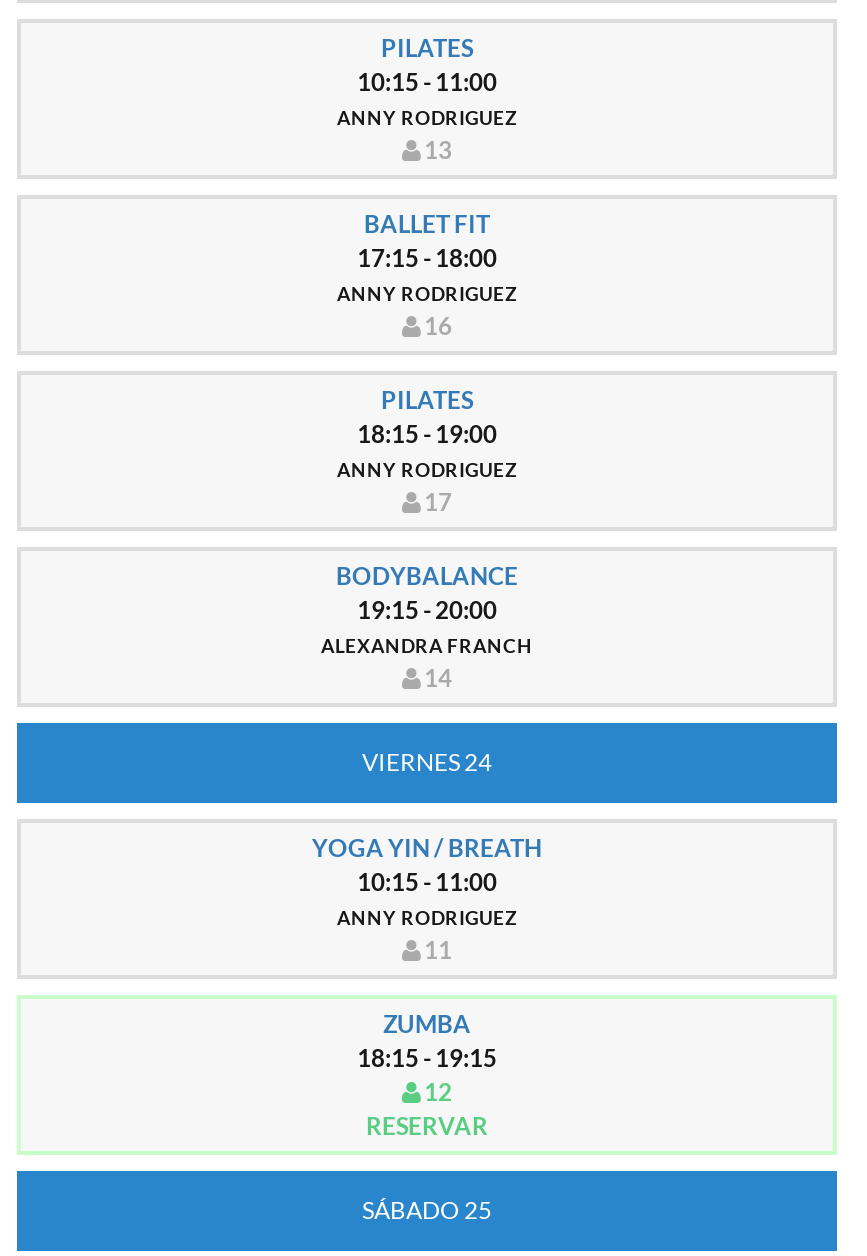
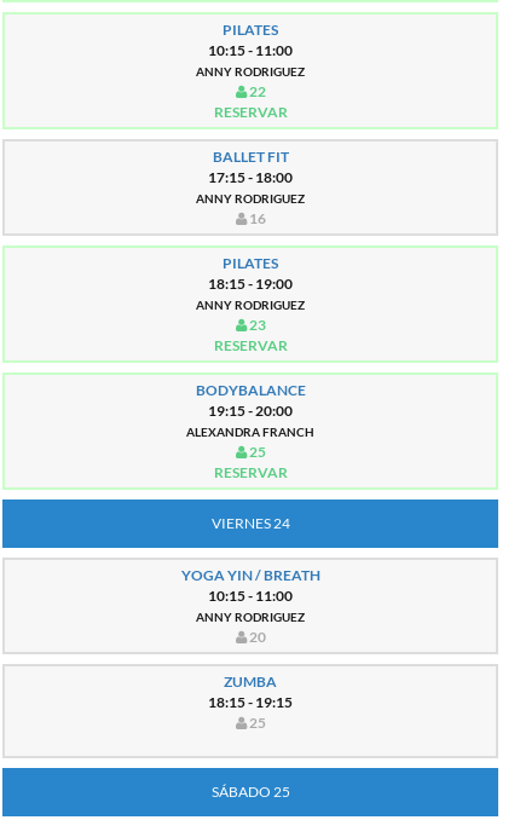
- 13
+ 22
+ RESERVAR

- 17
+ 23
+ RESERVAR

- 14
+ 25
+ RESERVAR

- 11
+ 20

- 12
- RESERVAR
+ 25
